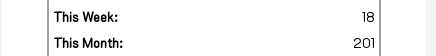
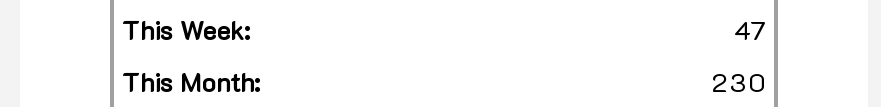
- 18
+ 47

- 201
+ 230
